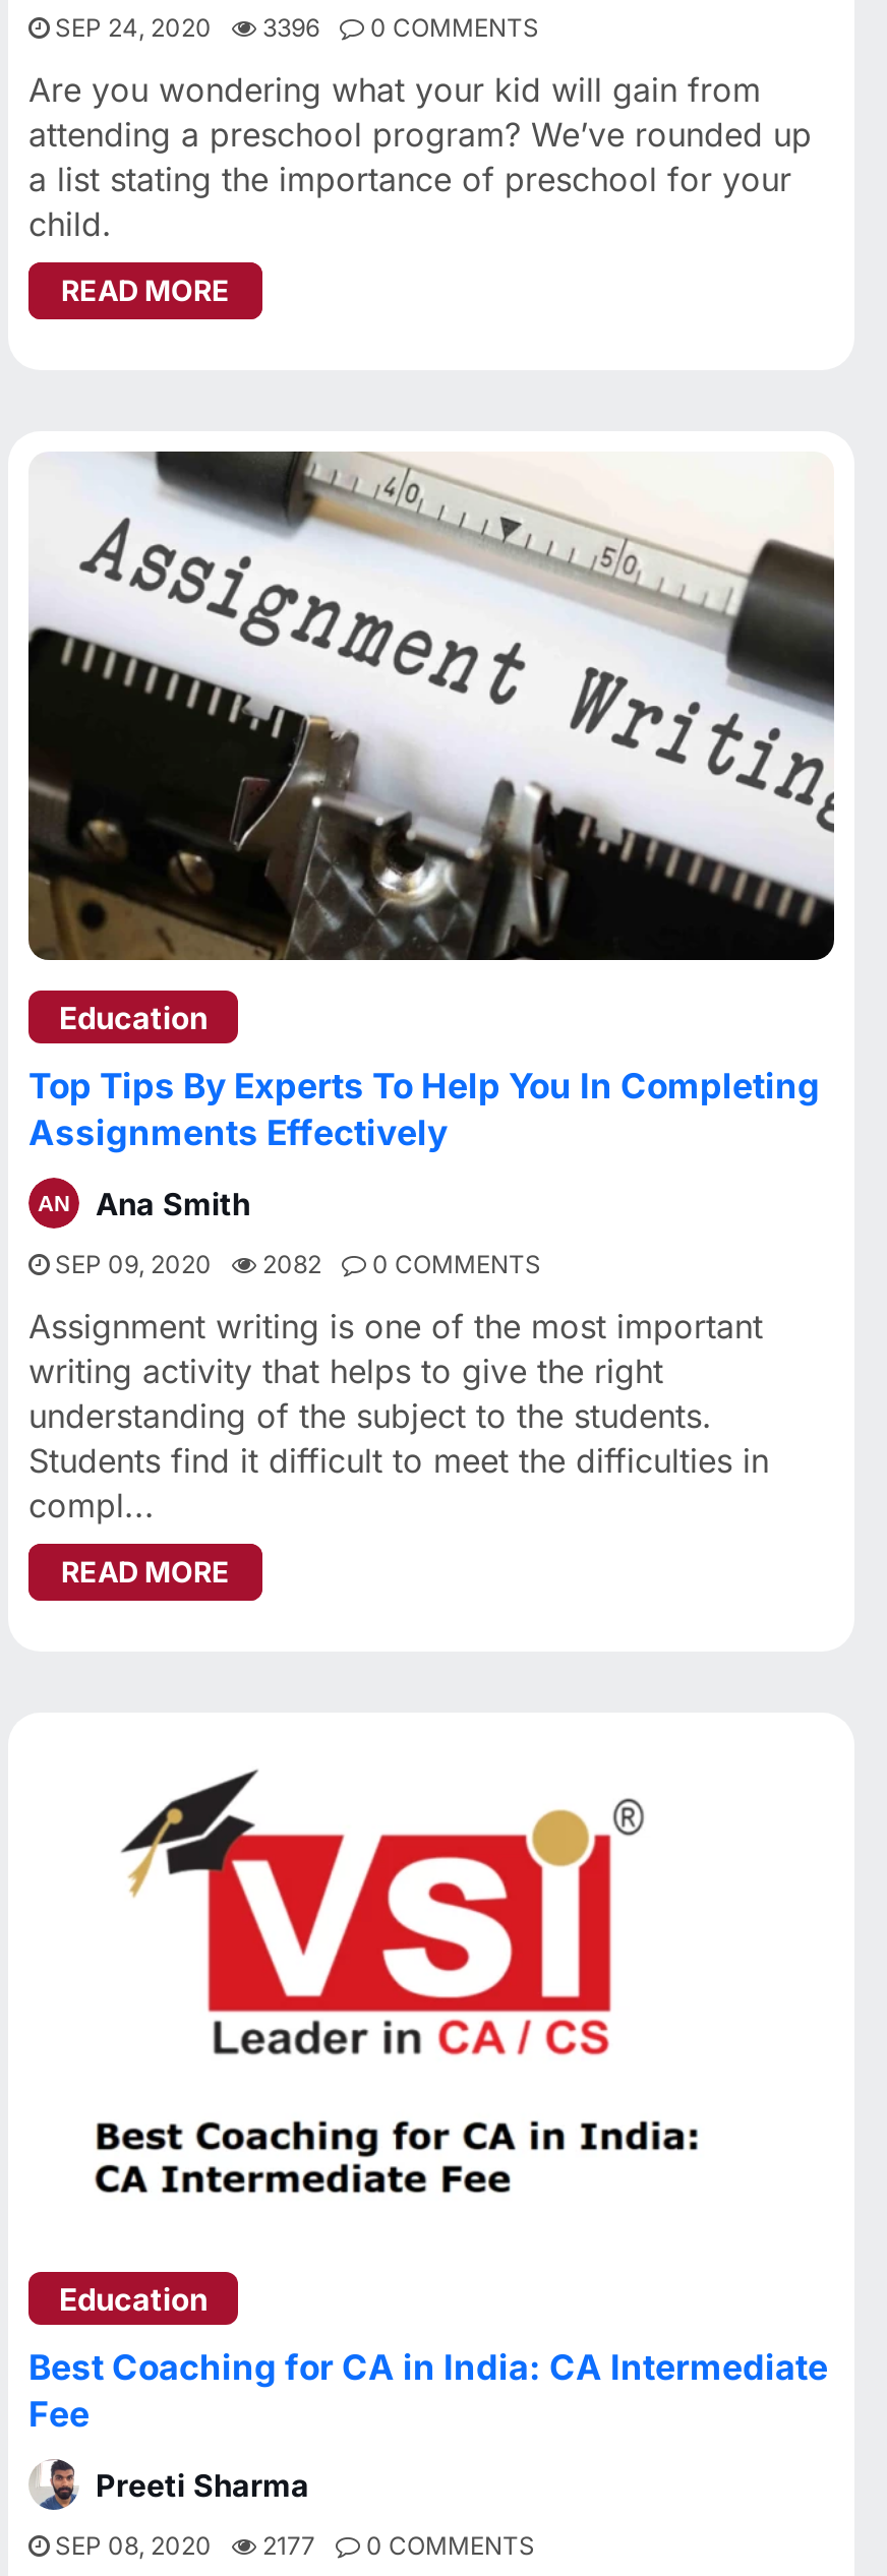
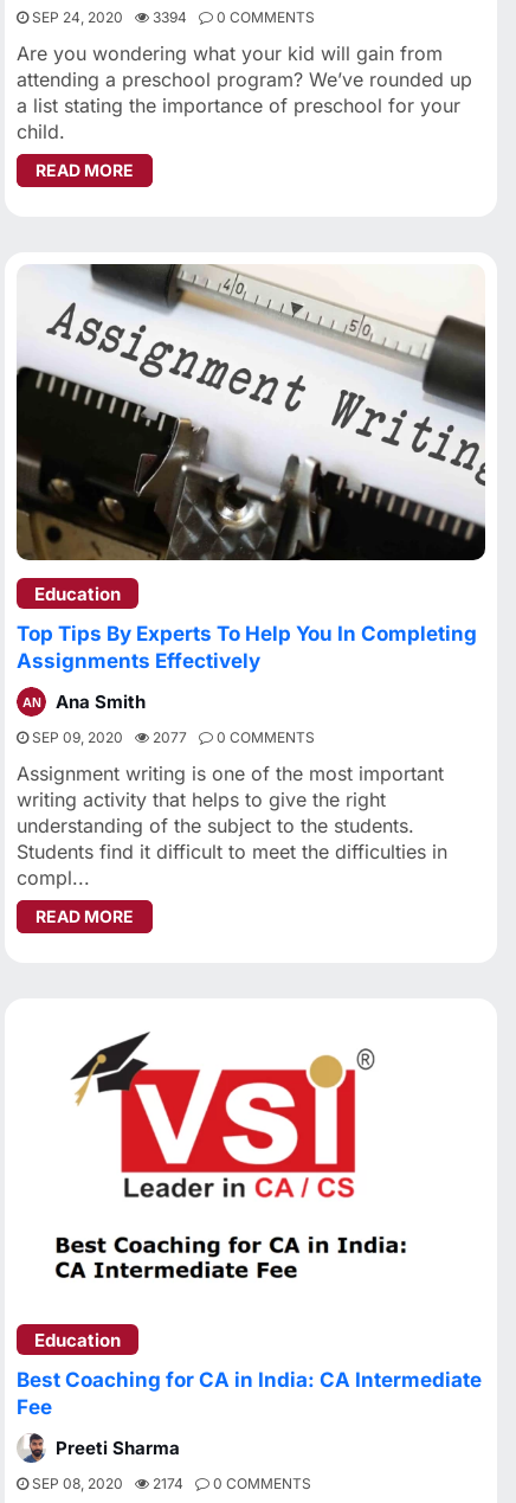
- SEP 24, 2020 3396 0 COMMENTS
+ SEP 24, 2020 3394 0 COMMENTS

- SEP 09, 2020 2082 0 COMMENTS
+ SEP 09, 2020 2077 0 COMMENTS

- SEP 08, 2020 2177 0 COMMENTS
+ SEP 08, 2020 2174 0 COMMENTS
